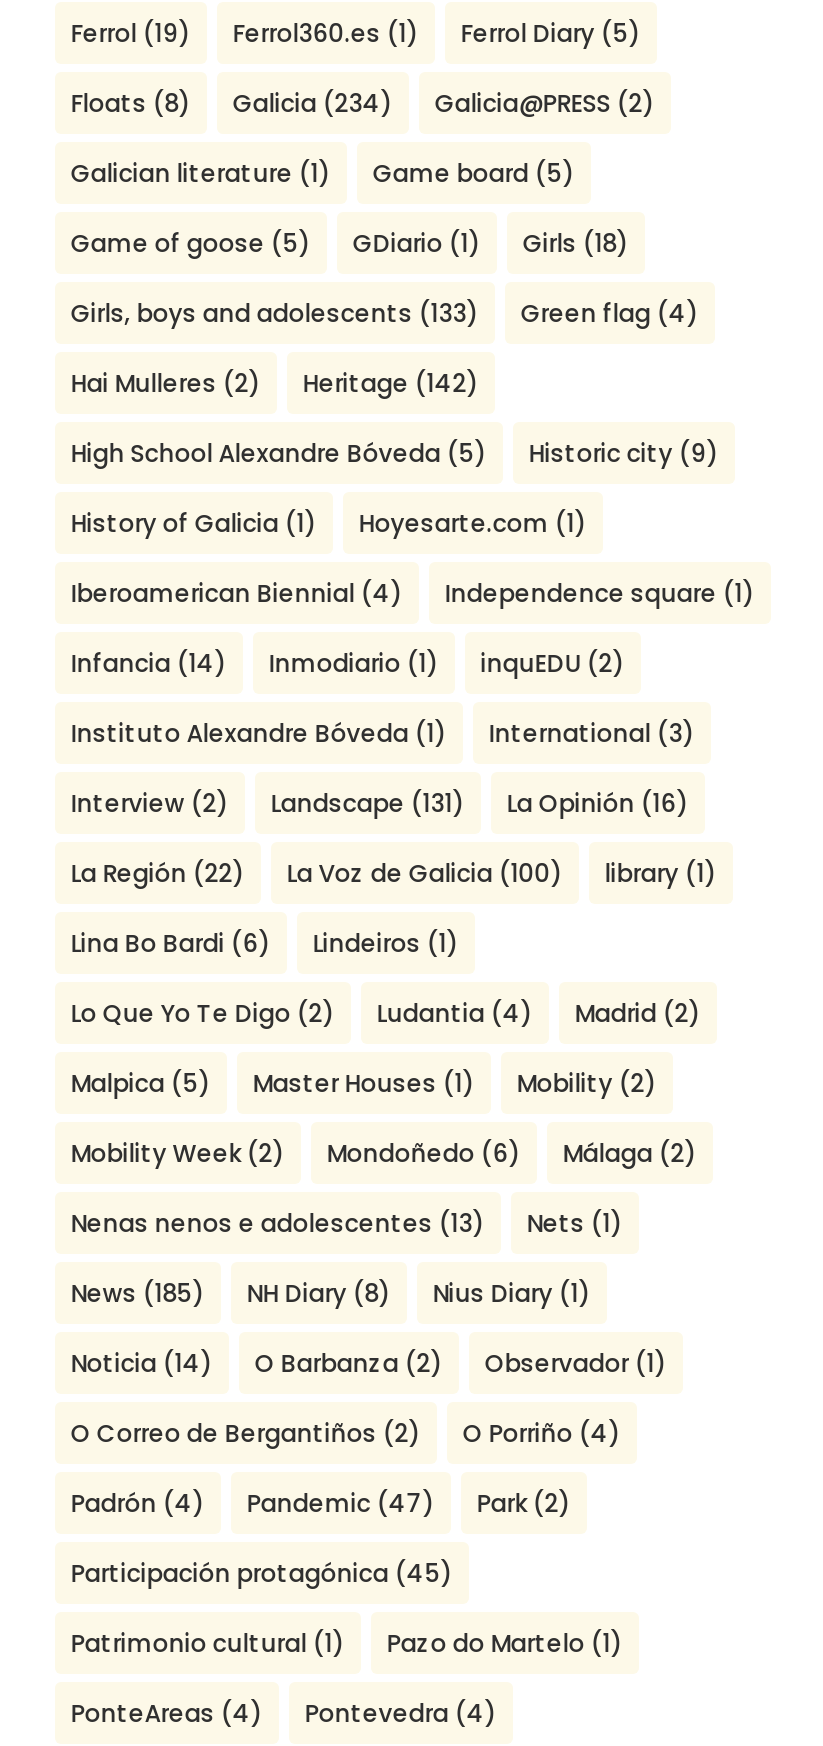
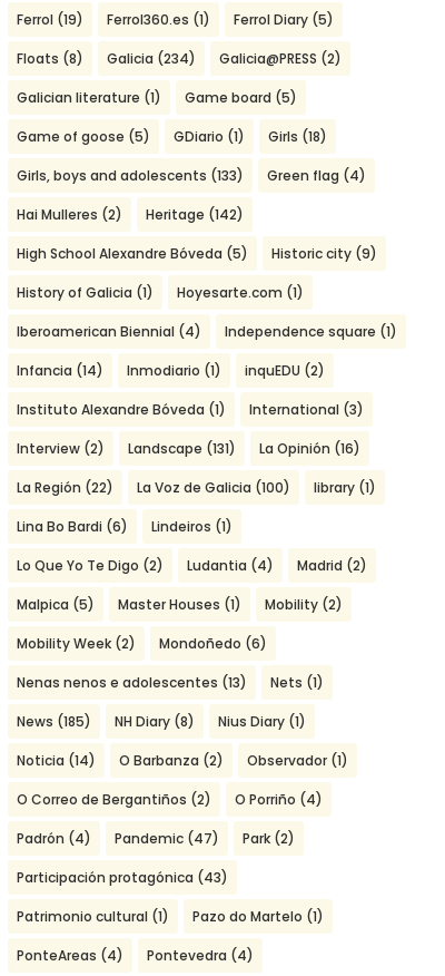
- Málaga (2)

- Participación protagónica (45)
+ Participación protagónica (43)
